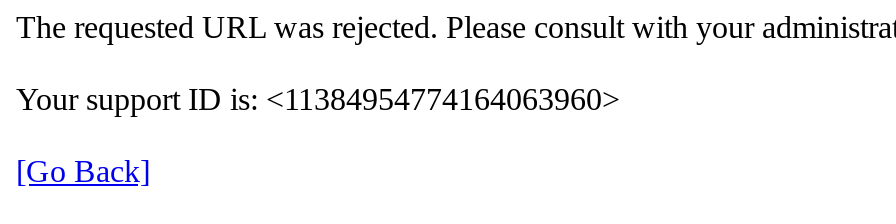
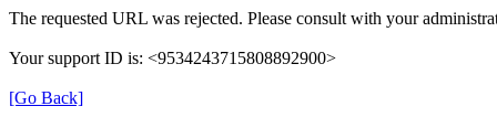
- Your support ID is: <11384954774164063960>
+ Your support ID is: <9534243715808892900>
